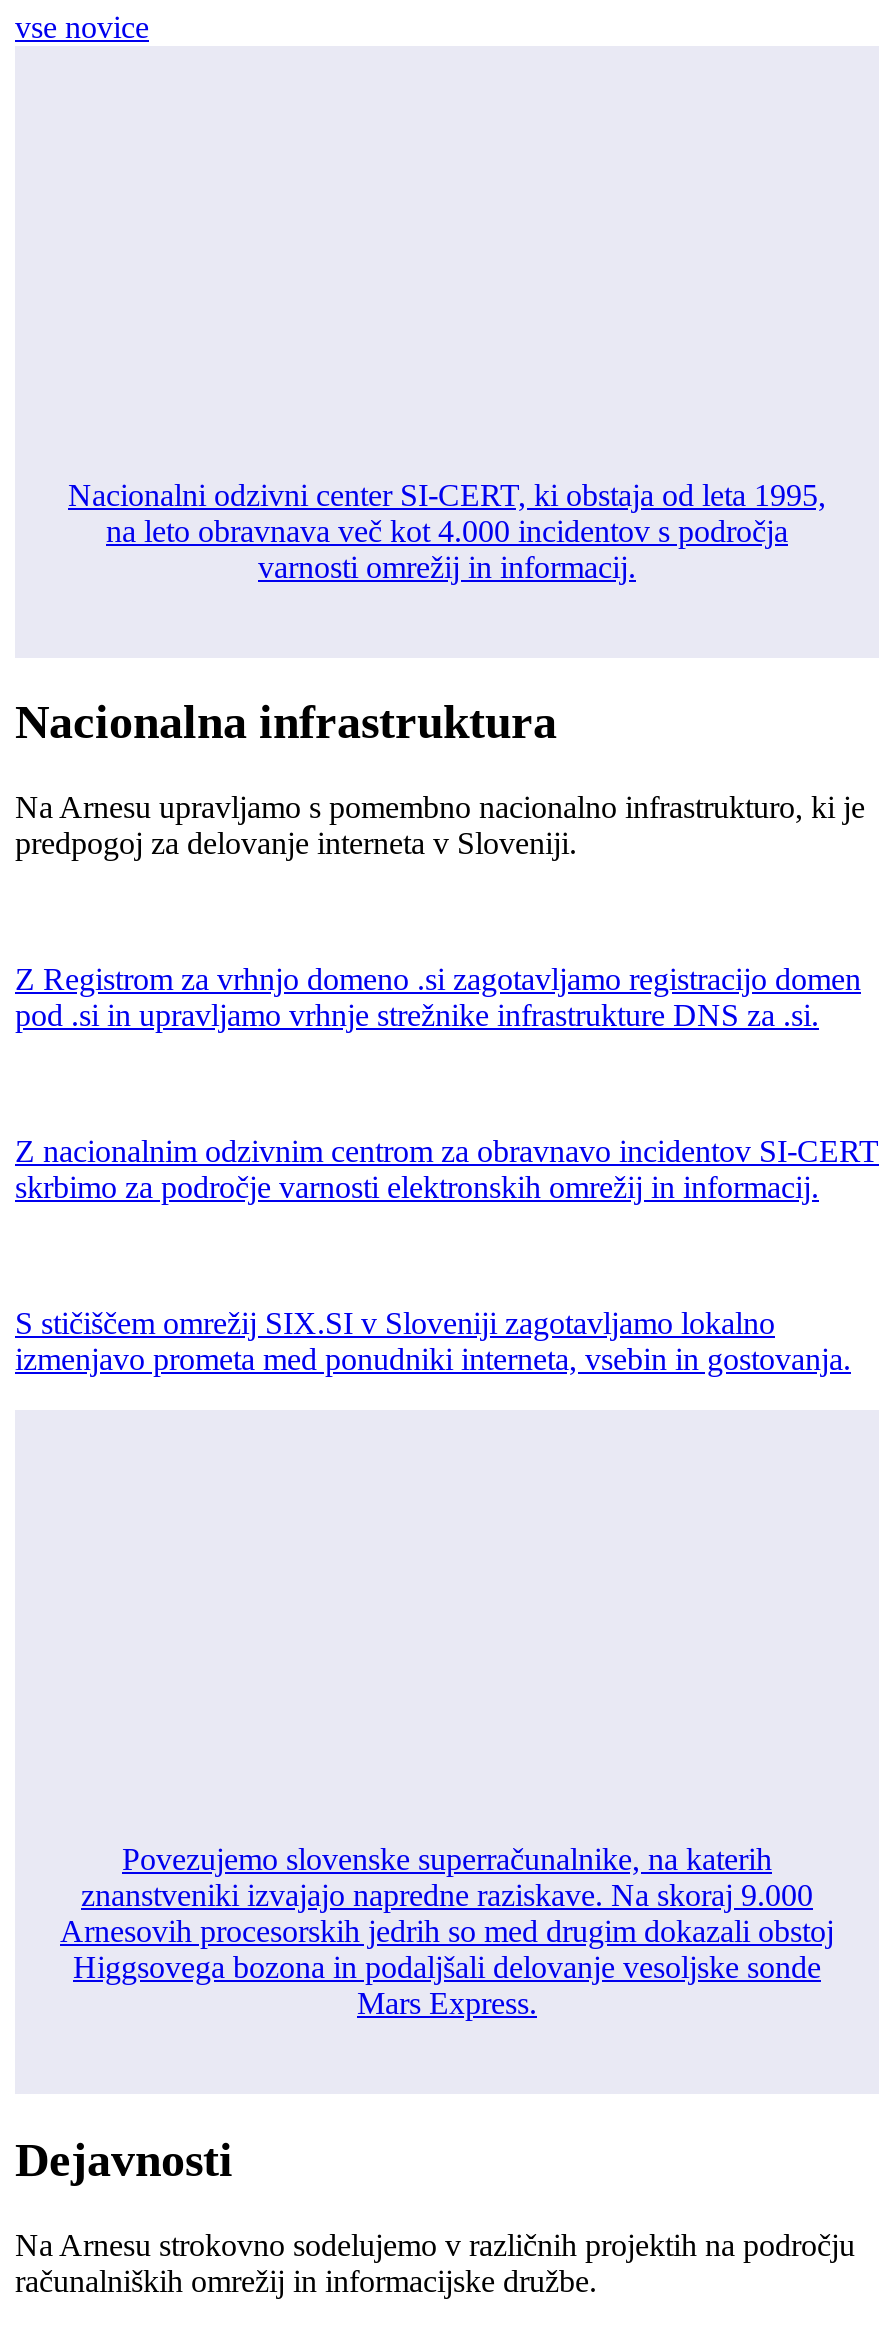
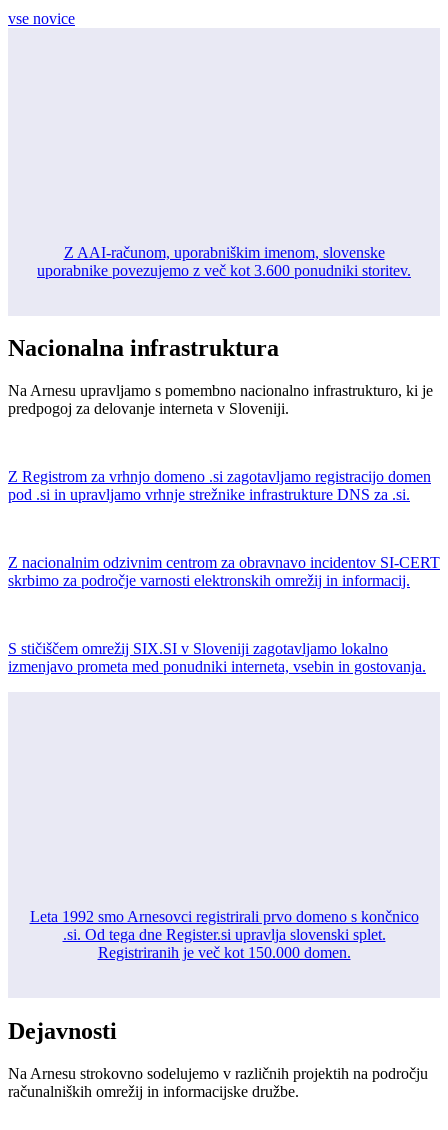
- Nacionalni odzivni center SI-CERT, ki obstaja od leta 1995,
- na leto obravnava več kot 4.000 incidentov s področja
- varnosti omrežij in informacij.
+ Z AAI-računom, uporabniškim imenom, slovenske
+ uporabnike povezujemo z več kot 3.600 ponudniki storitev.

- Povezujemo slovenske superračunalnike, na katerih
- znanstveniki izvajajo napredne raziskave. Na skoraj 9.000
- Arnesovih procesorskih jedrih so med drugim dokazali obstoj
- Higgsovega bozona in podaljšali delovanje vesoljske sonde
- Mars Express.
+ Leta 1992 smo Arnesovci registrirali prvo domeno s končnico
+ .si. Od tega dne Register.si upravlja slovenski splet.
+ Registriranih je več kot 150.000 domen.
